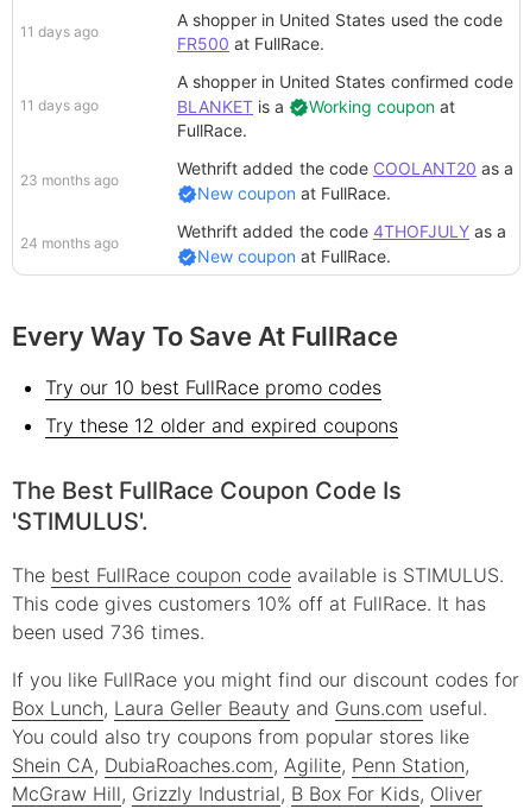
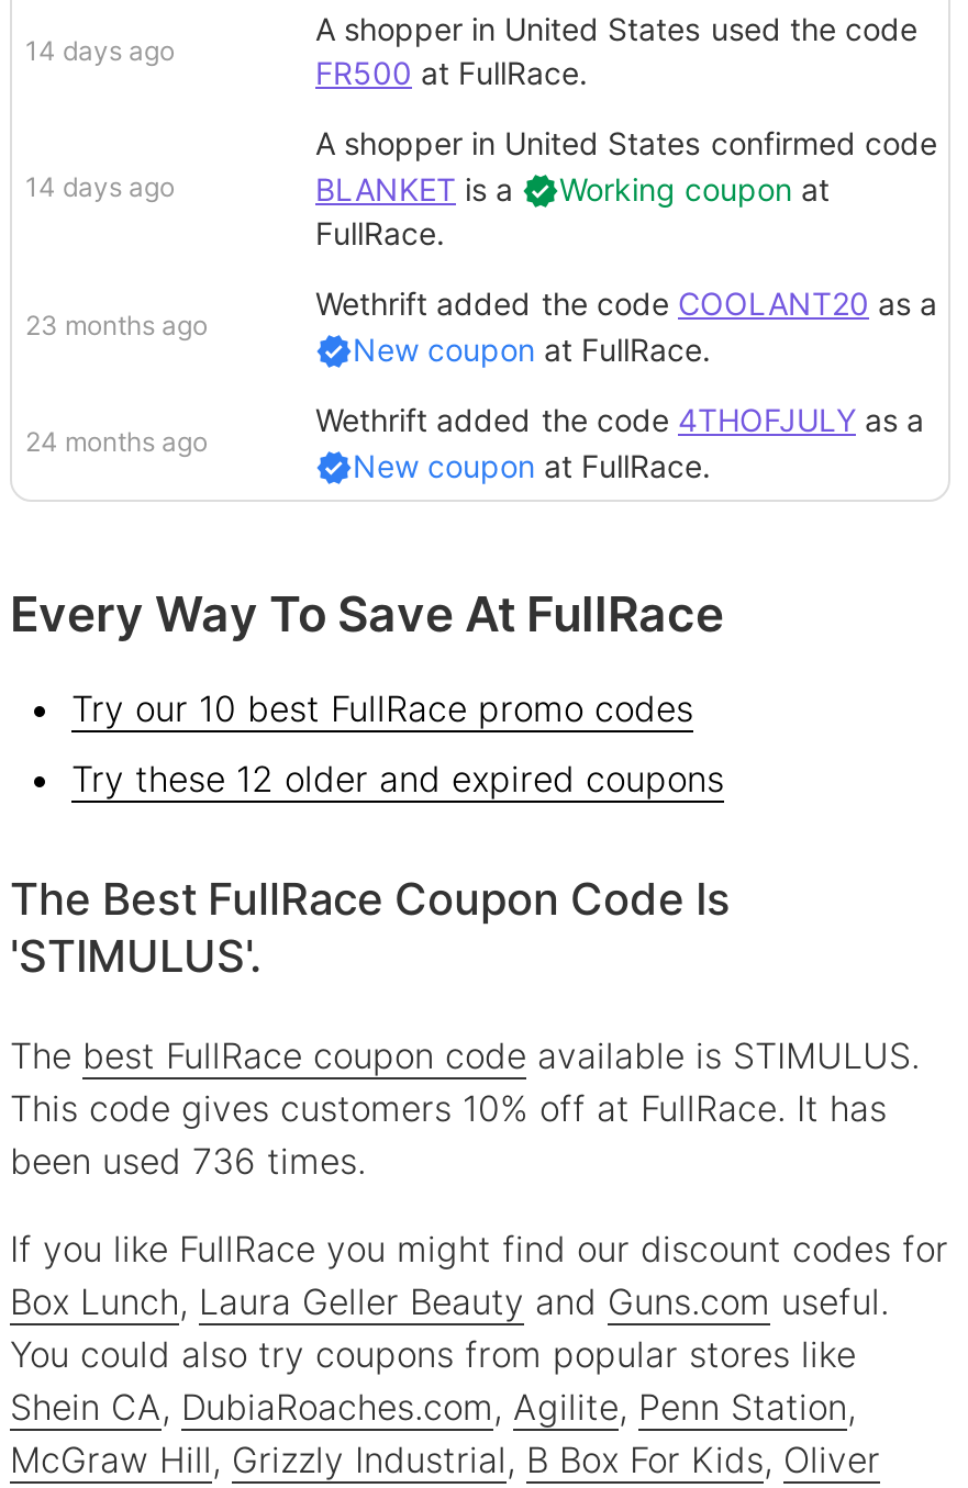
- 11 days ago
+ 14 days ago

- 11 days ago
+ 14 days ago
